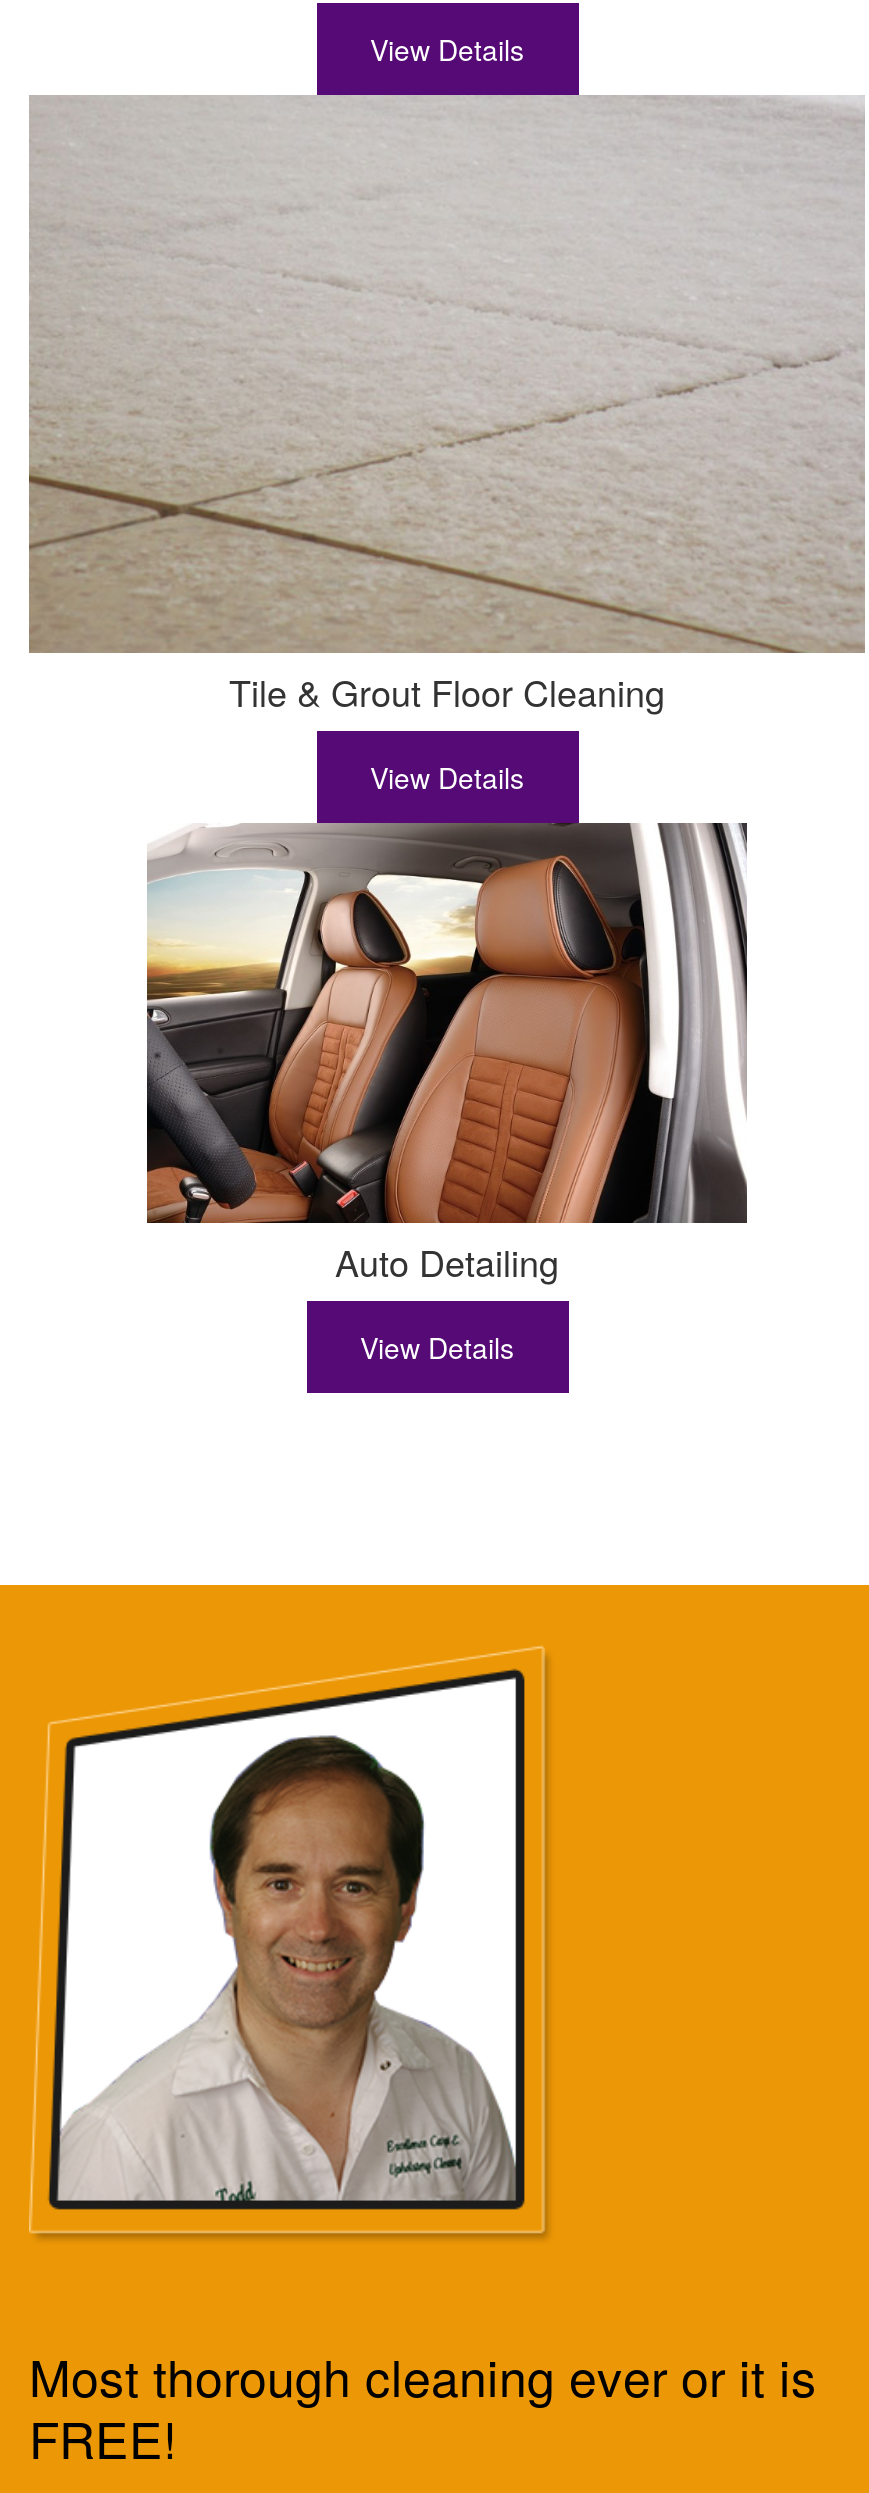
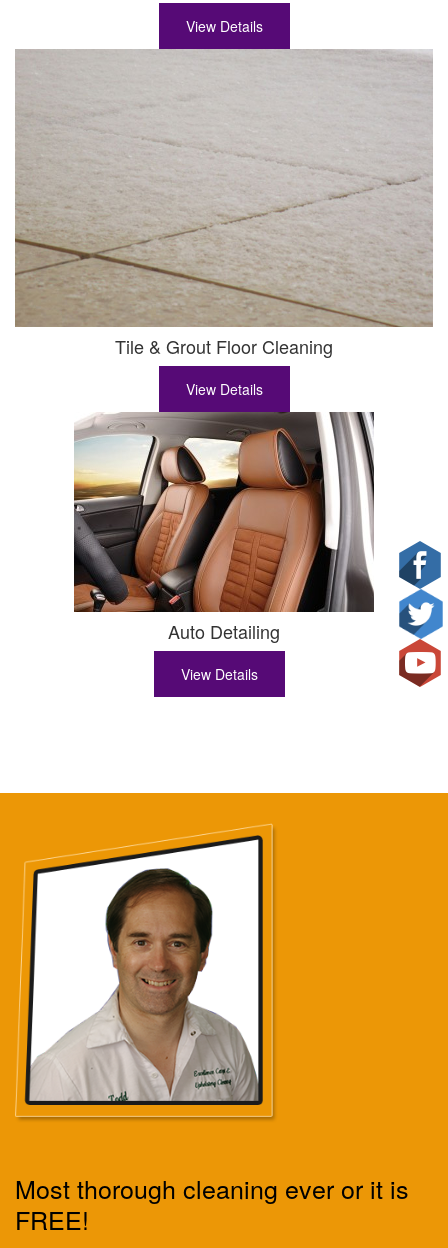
+ [image]
